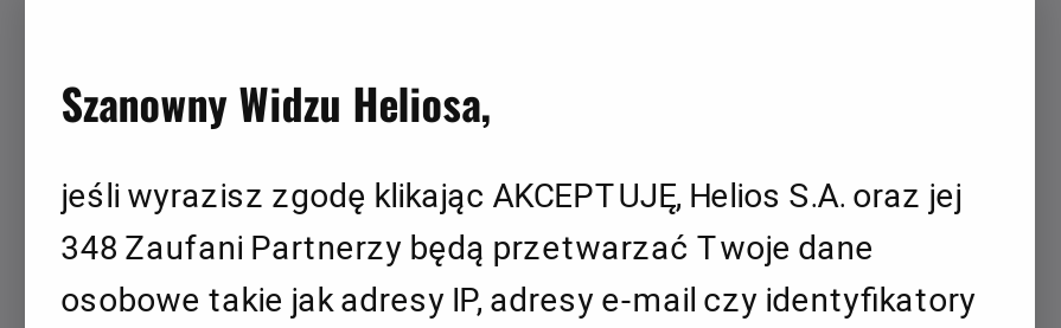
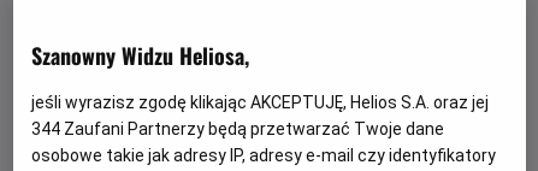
- 348 Zaufani Partnerzy będą przetwarzać Twoje dane
+ 344 Zaufani Partnerzy będą przetwarzać Twoje dane
